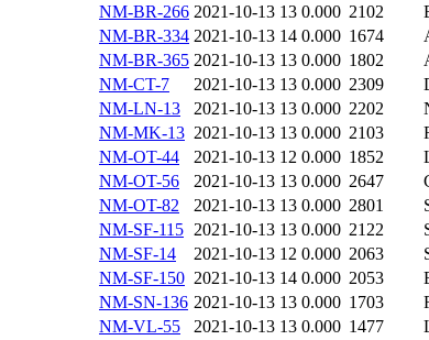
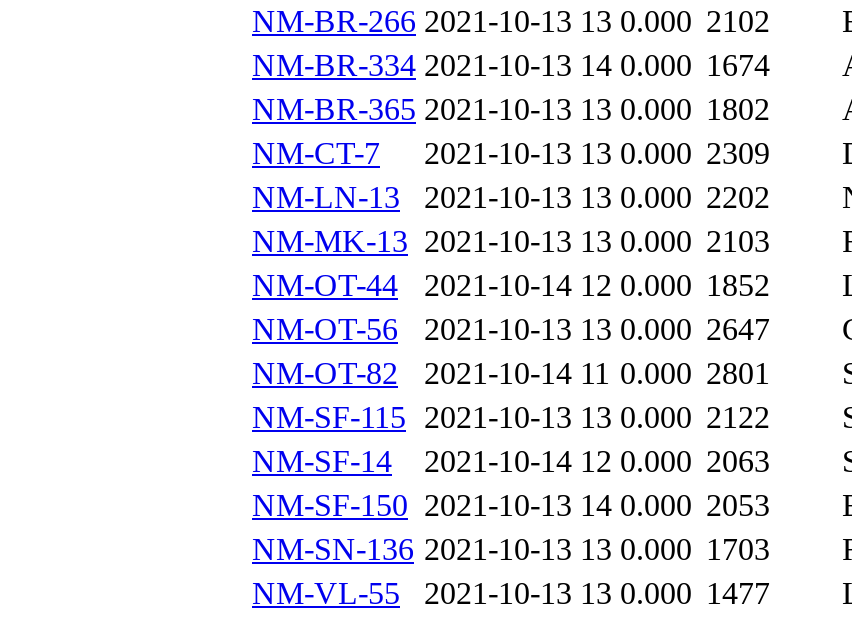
- NM-OT-44 2021-10-13 12 0.000 1852
+ NM-OT-44 2021-10-14 12 0.000 1852

- NM-OT-82 2021-10-13 13 0.000 2801
+ NM-OT-82 2021-10-14 11 0.000 2801

- NM-SF-14 2021-10-13 12 0.000 2063
+ NM-SF-14 2021-10-14 12 0.000 2063
